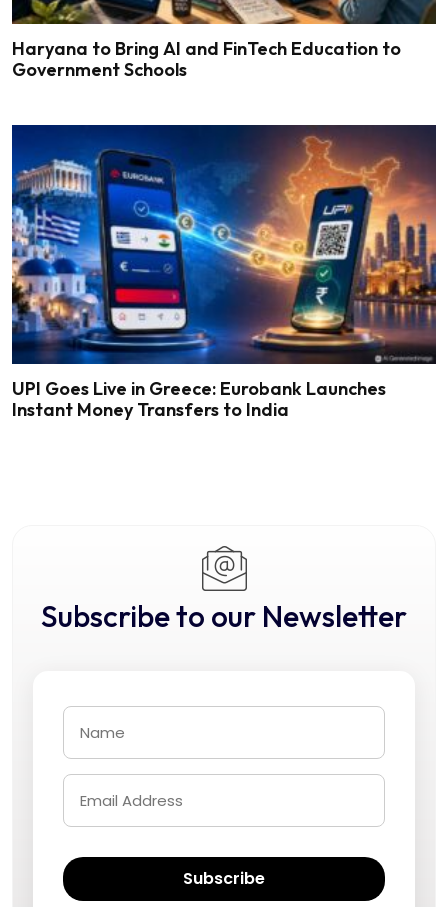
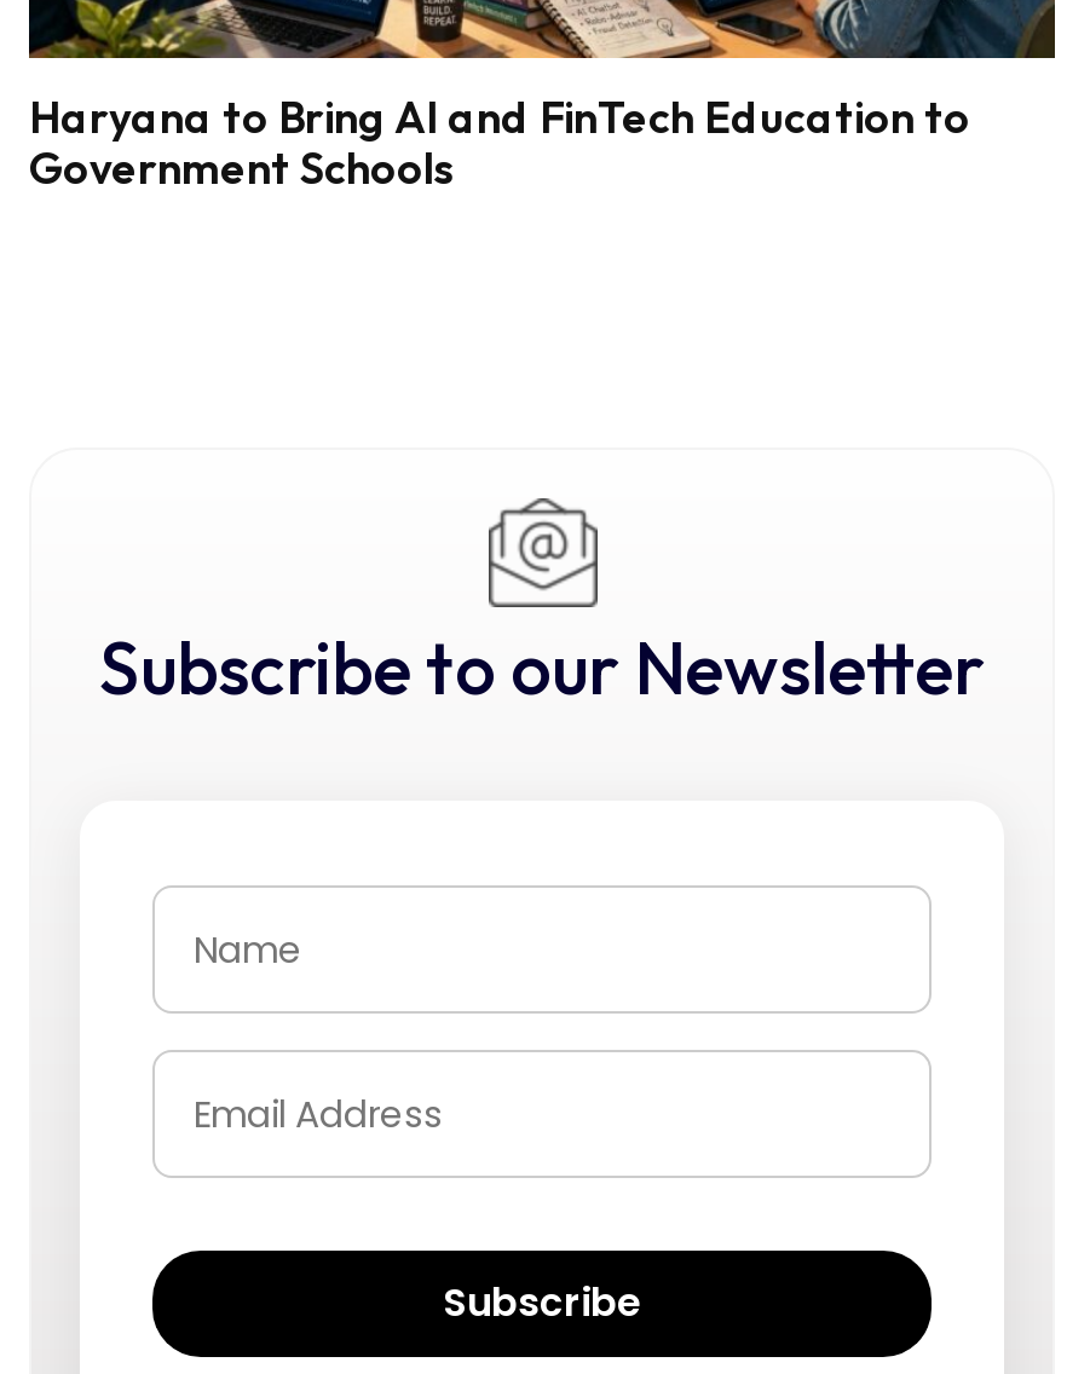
- [image]
- UPI Goes Live in Greece: Eurobank Launches
- Instant Money Transfers to India
